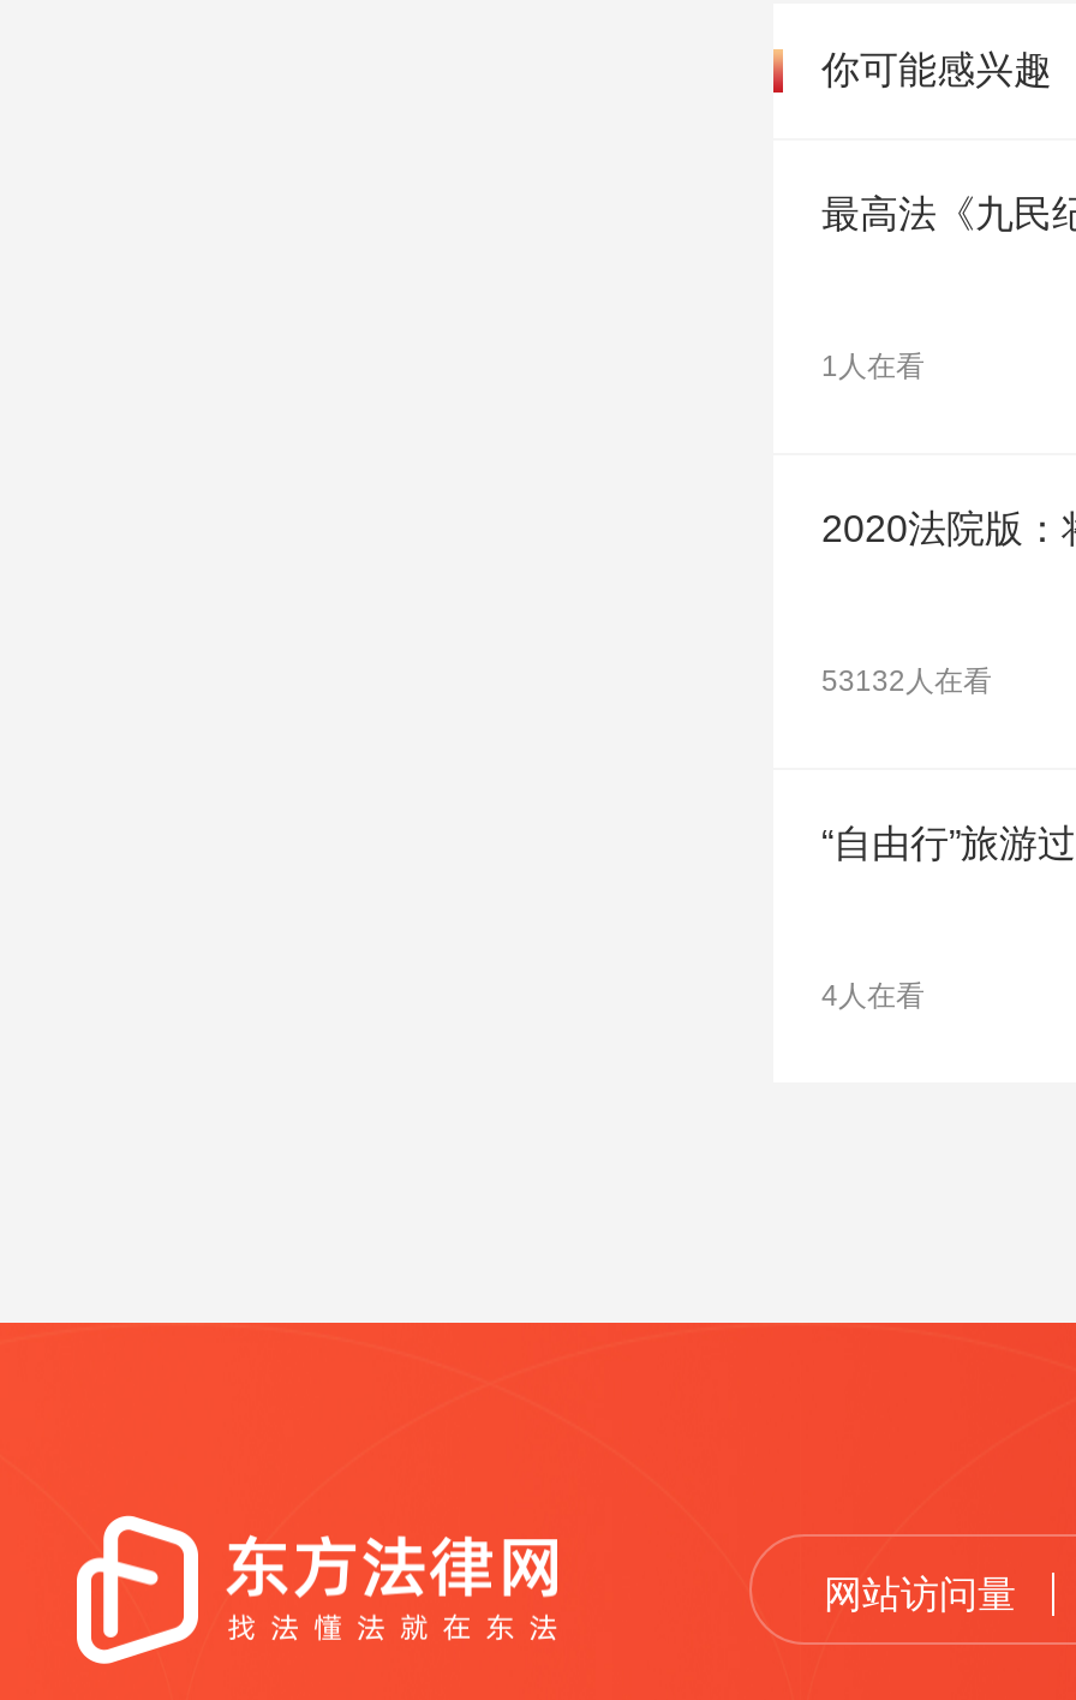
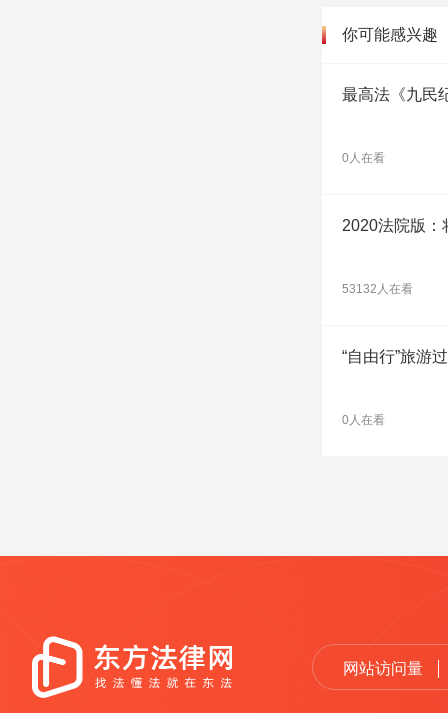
- 1人在看
+ 0人在看

- 4人在看
+ 0人在看
